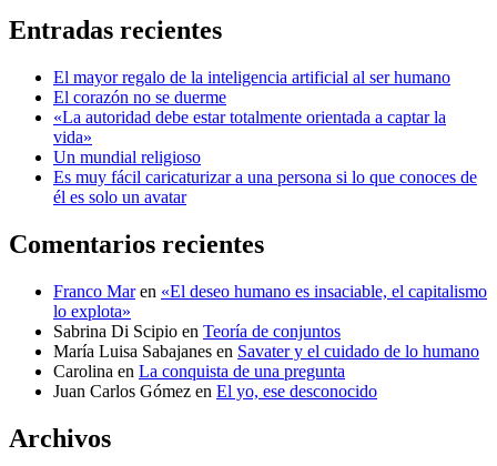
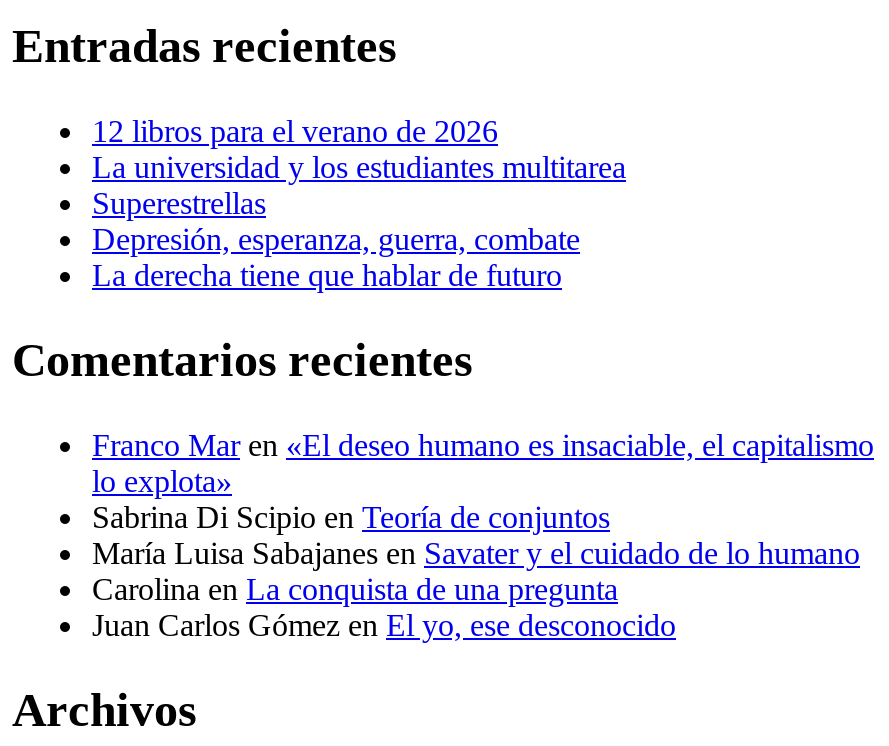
- El mayor regalo de la inteligencia artificial al ser humano
- El corazón no se duerme
- «La autoridad debe estar totalmente orientada a captar la
- vida»
- Un mundial religioso
- Es muy fácil caricaturizar a una persona si lo que conoces de
- él es solo un avatar
+ 12 libros para el verano de 2026
+ La universidad y los estudiantes multitarea
+ Superestrellas
+ Depresión, esperanza, guerra, combate
+ La derecha tiene que hablar de futuro
